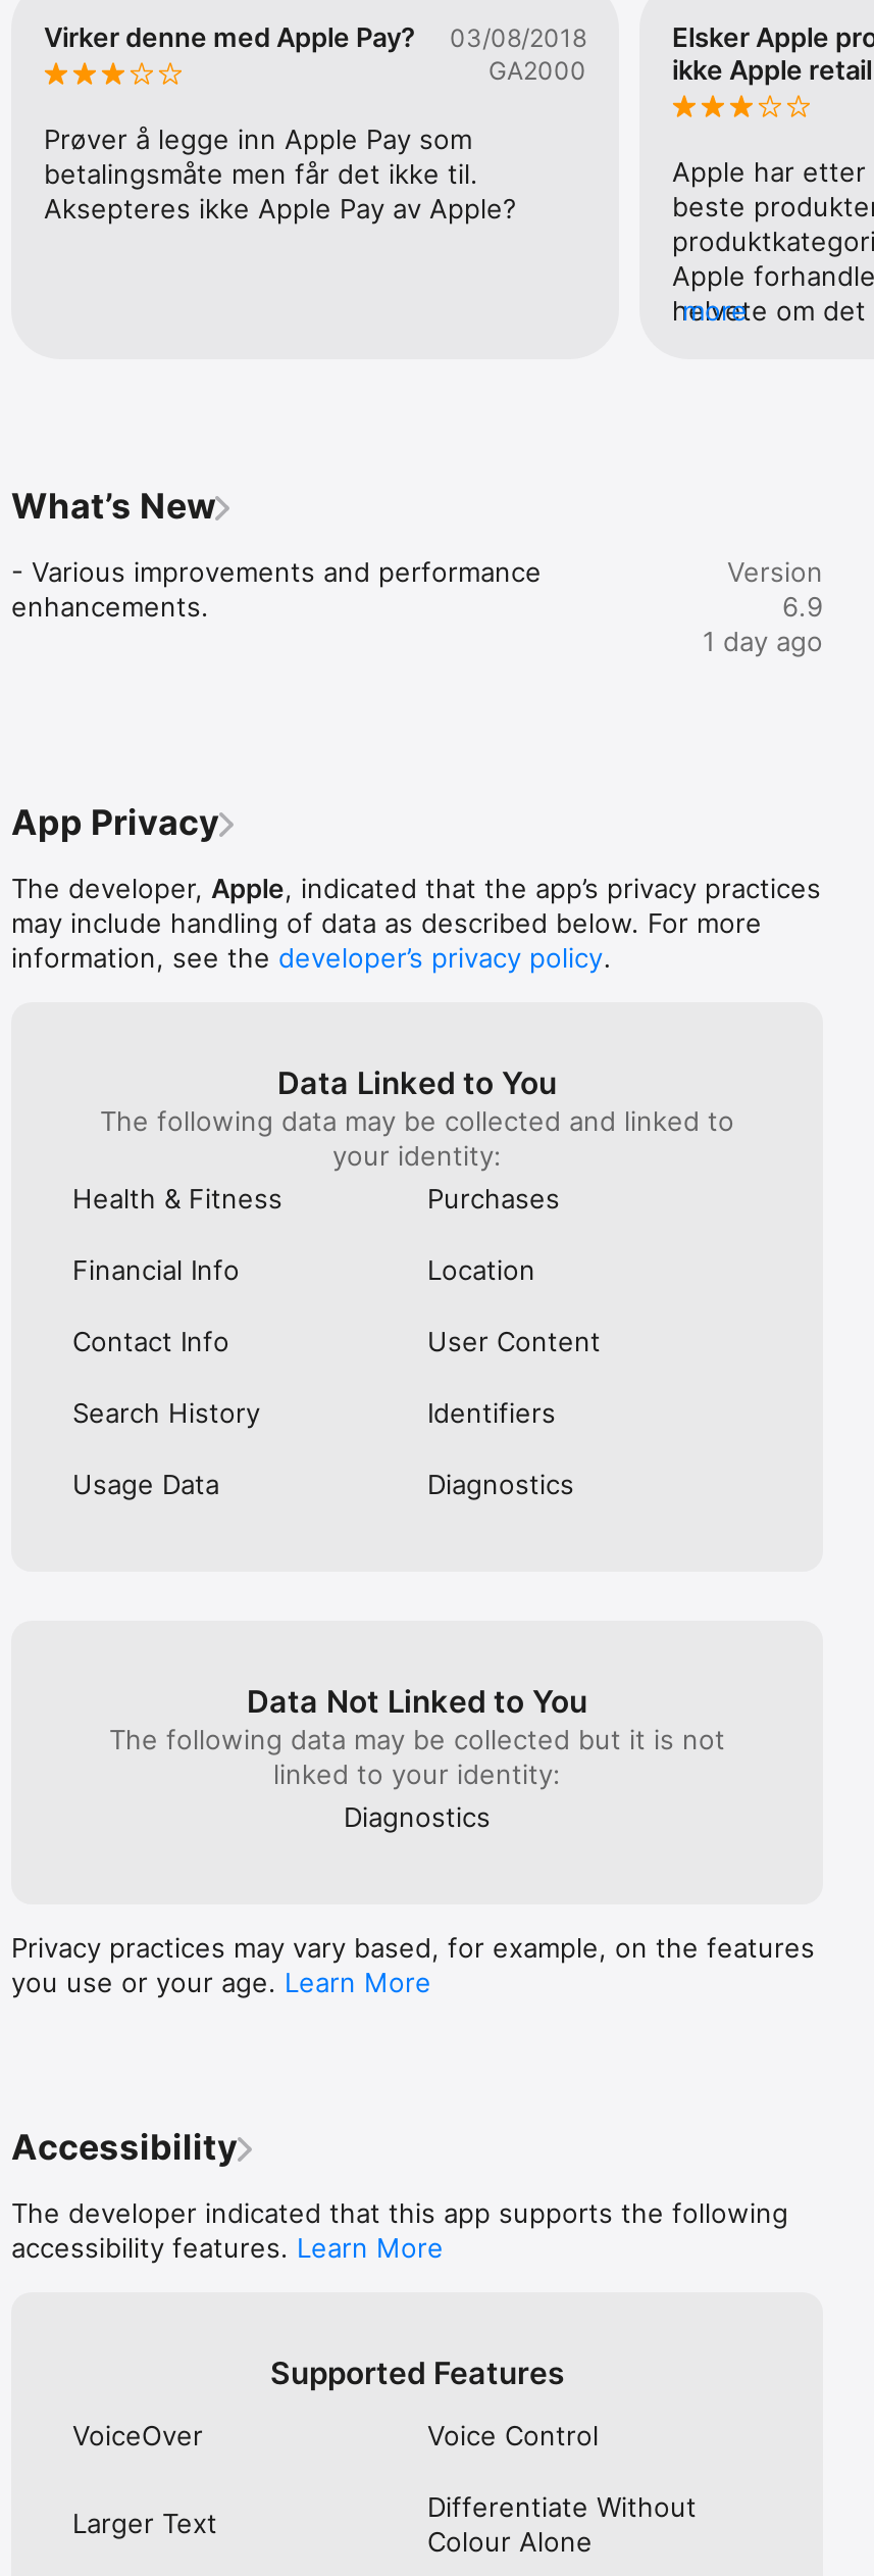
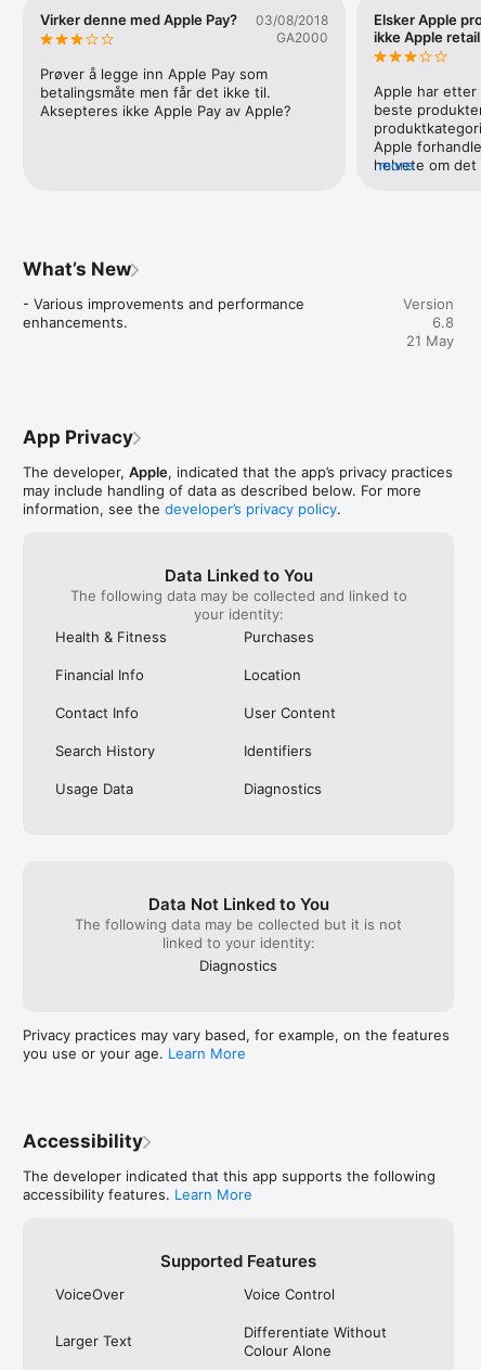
- 6.9
- 1 day ago
+ 6.8
+ 21 May
